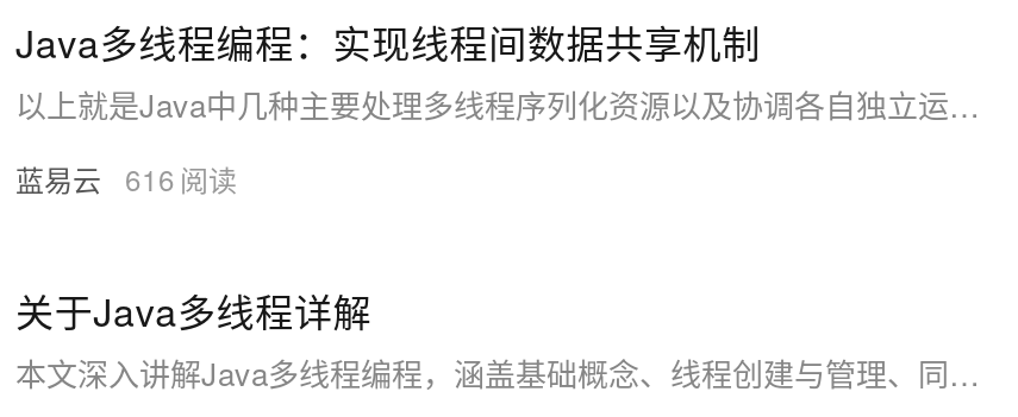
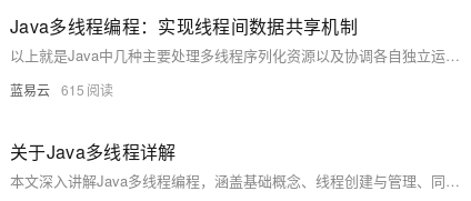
- 蓝易云 616
+ 蓝易云 615
